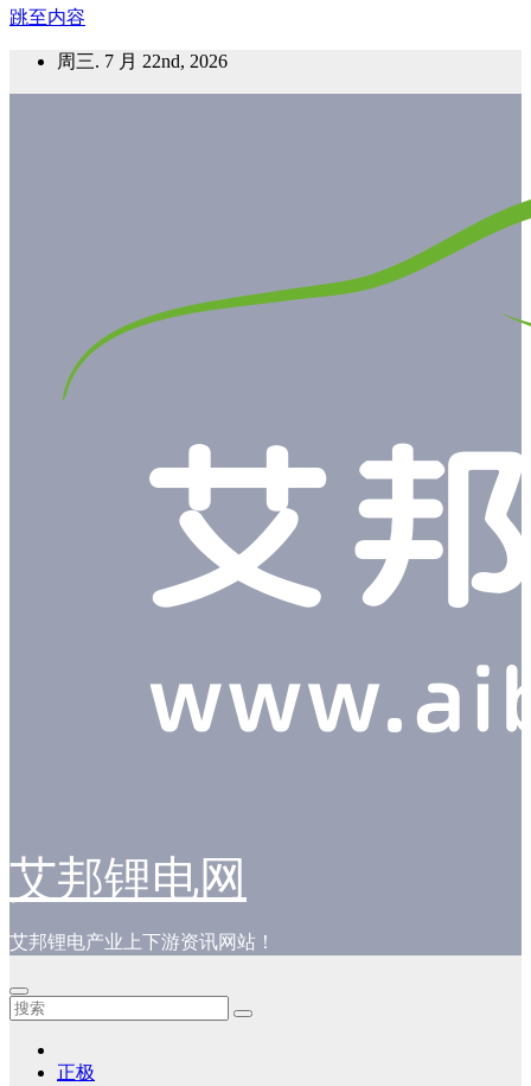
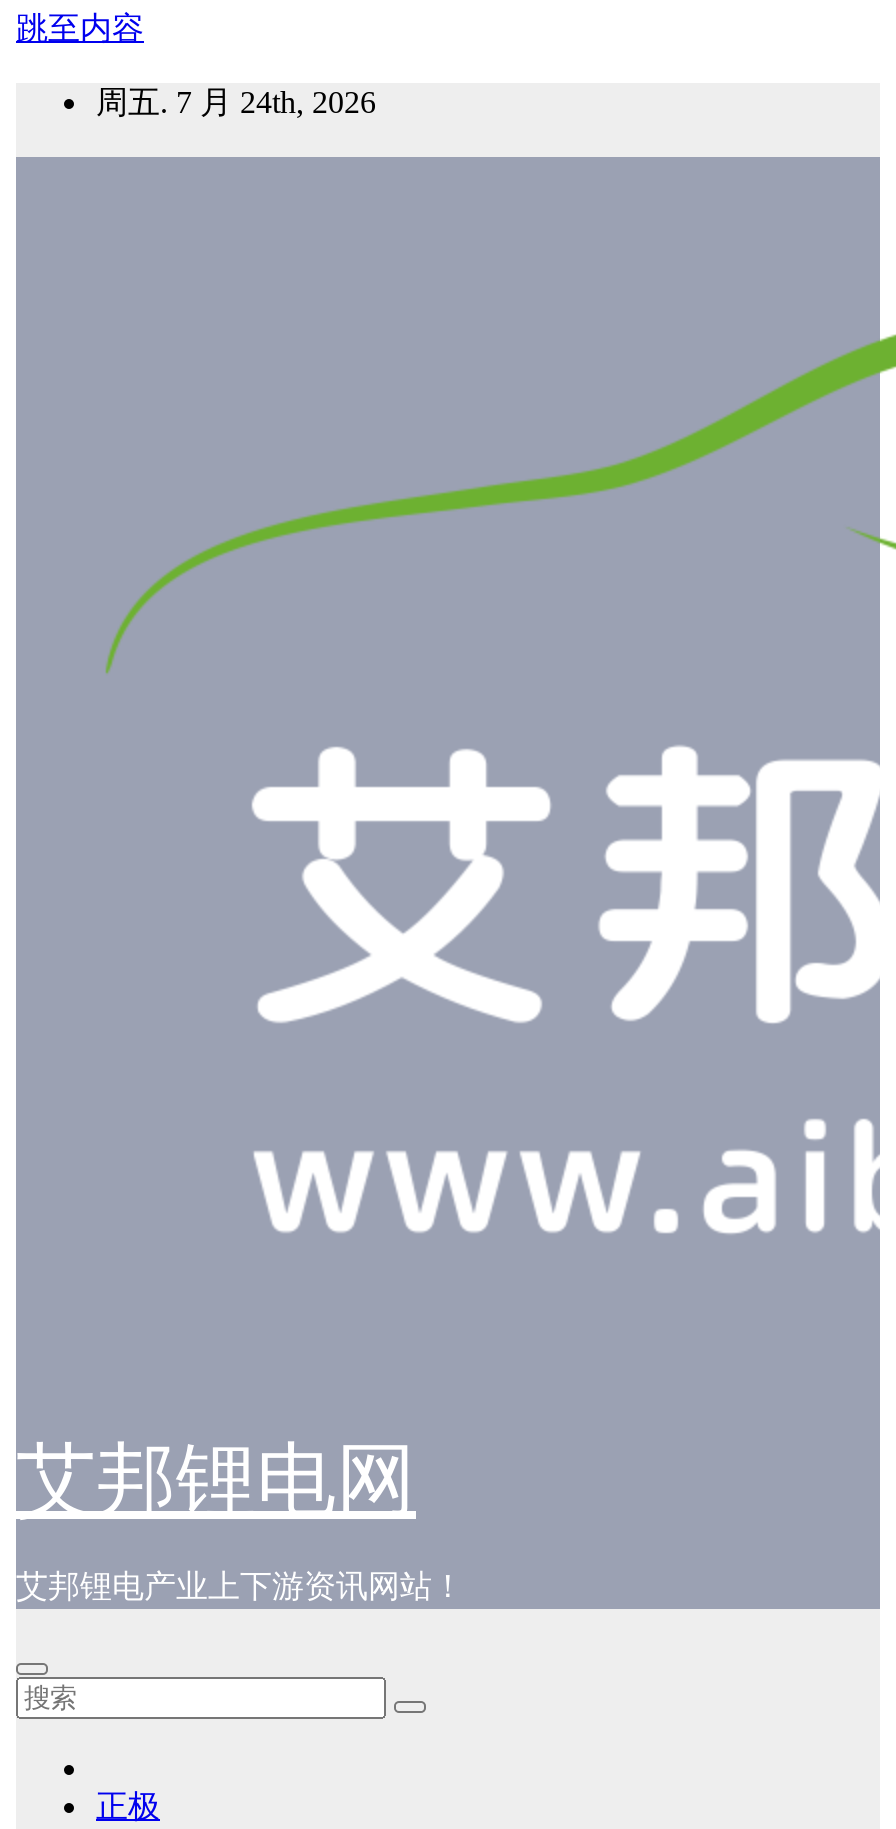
- 周三. 7 月 22nd, 2026
+ 周五. 7 月 24th, 2026
